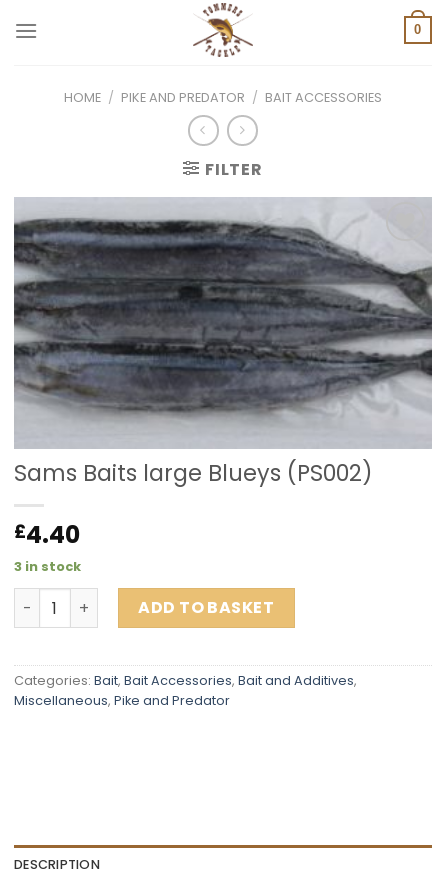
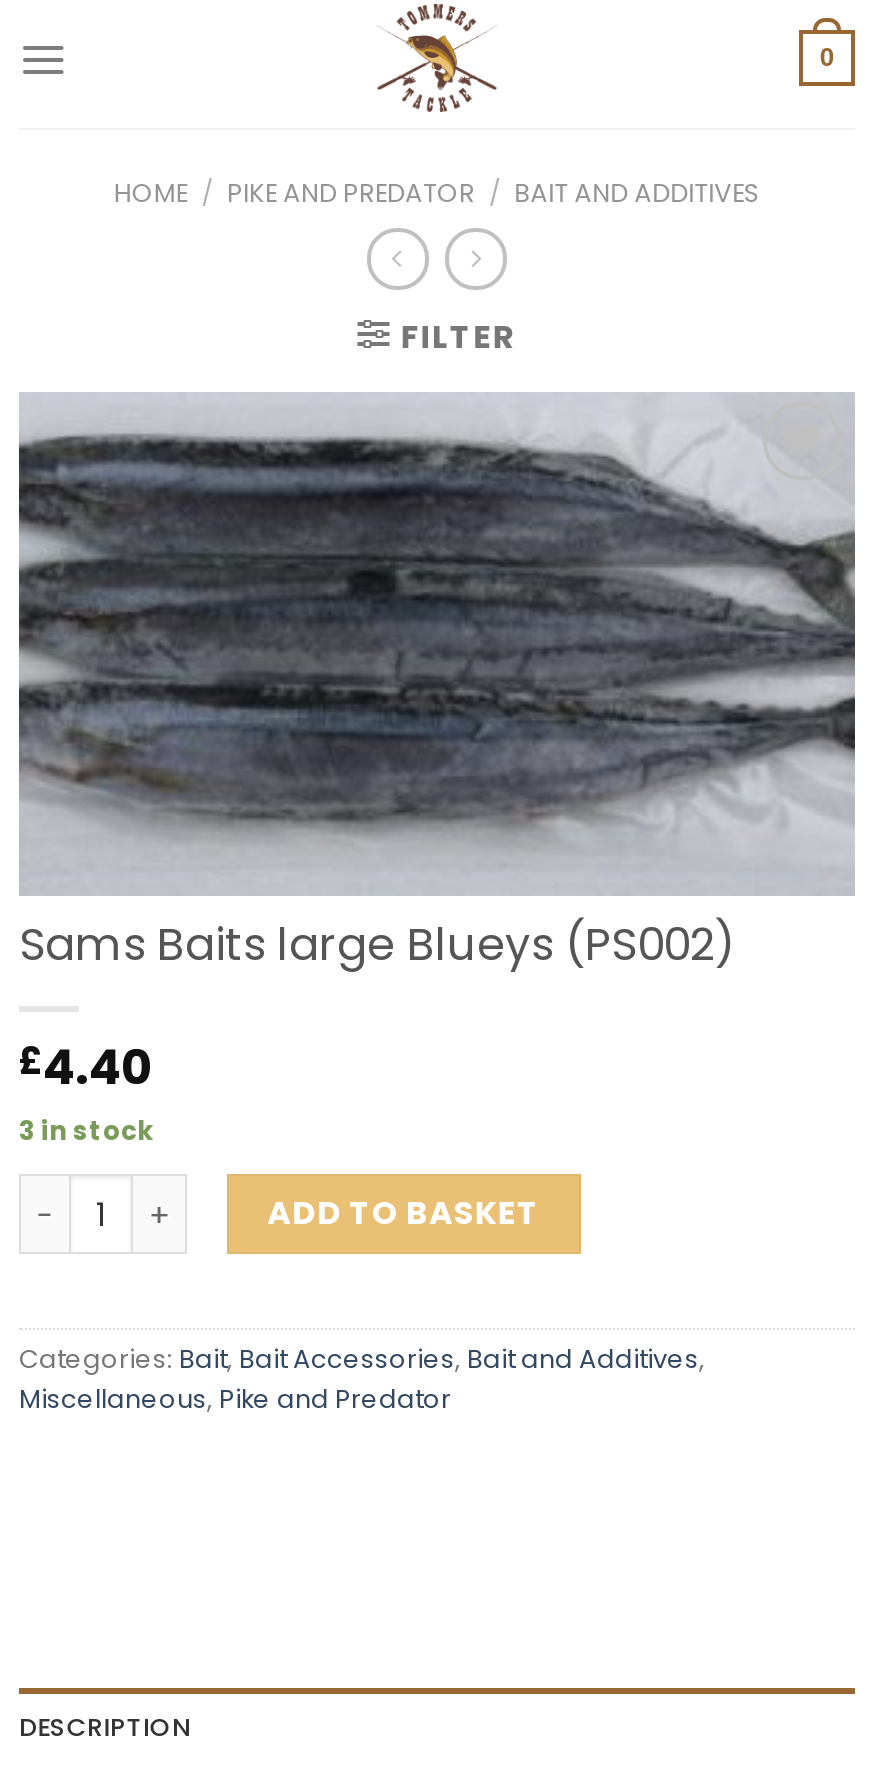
- HOME / PIKE AND PREDATOR / BAIT ACCESSORIES
+ HOME / PIKE AND PREDATOR / BAIT AND ADDITIVES
